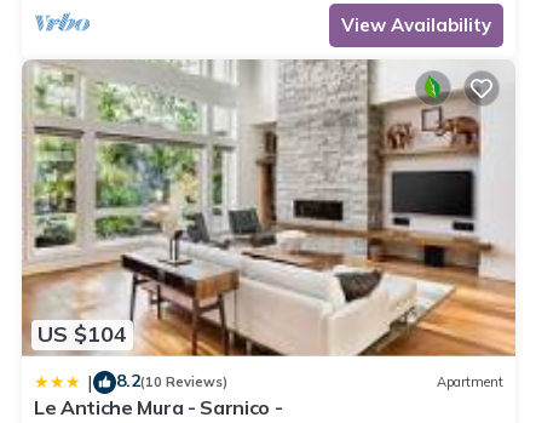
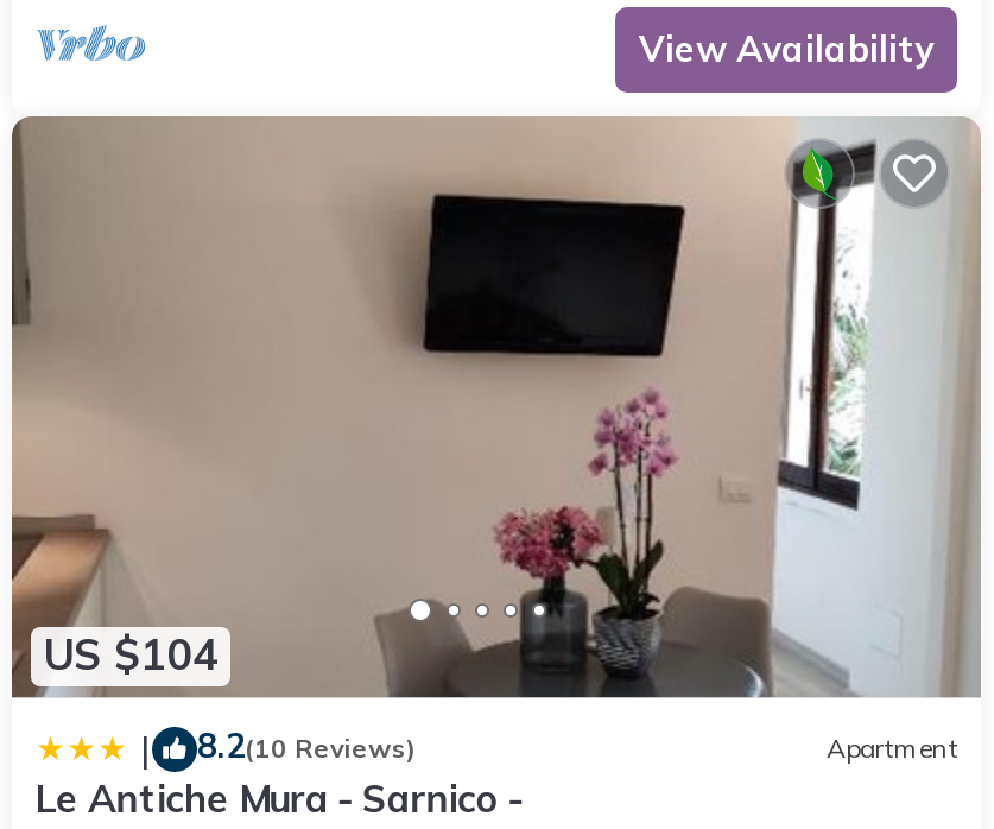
- [image]
+ [image]
